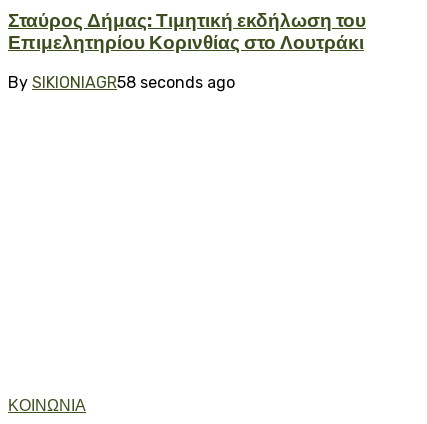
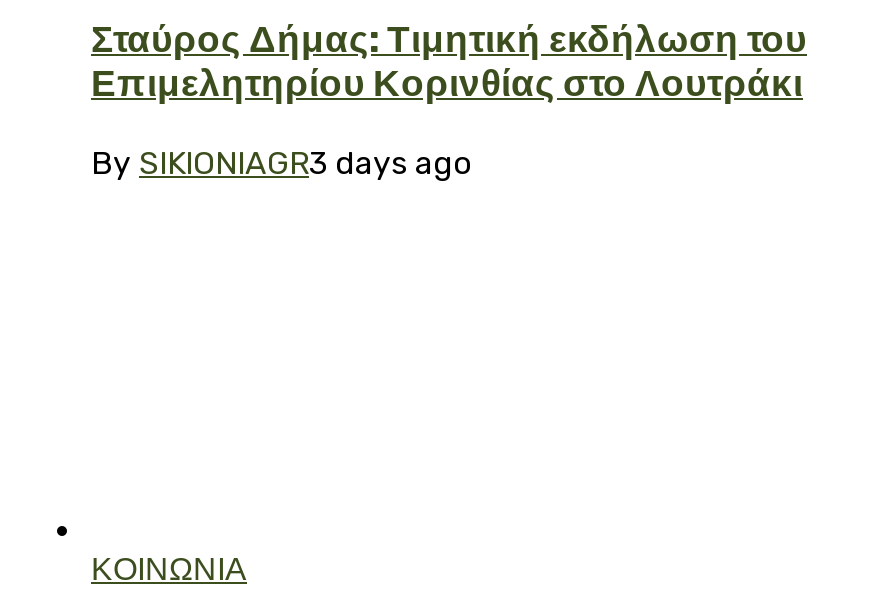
- By SIKIONIAGR58 seconds ago
+ By SIKIONIAGR3 days ago
